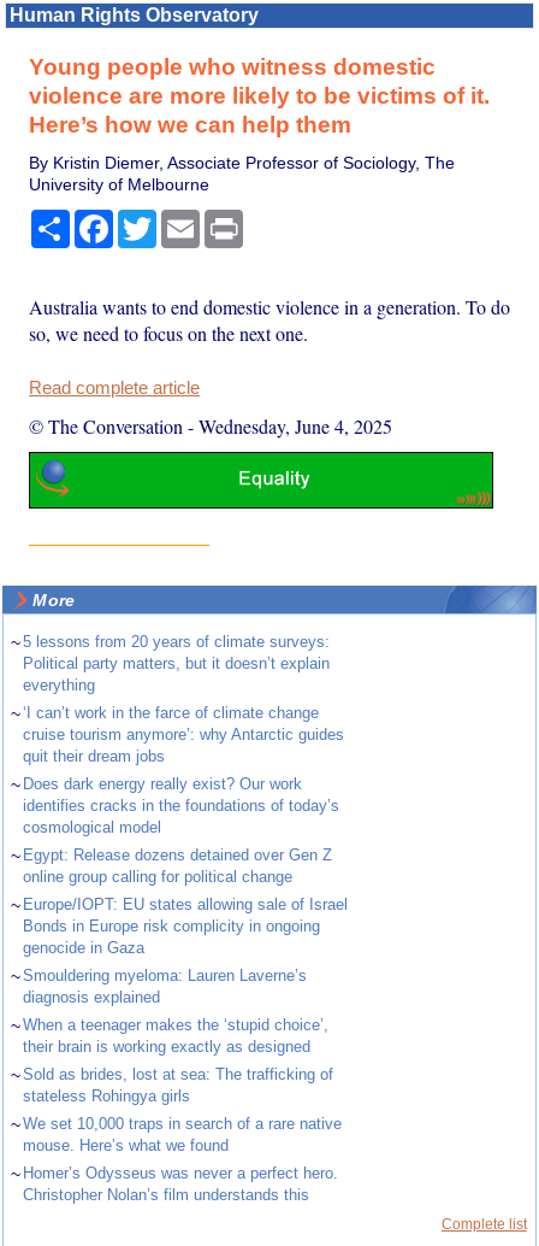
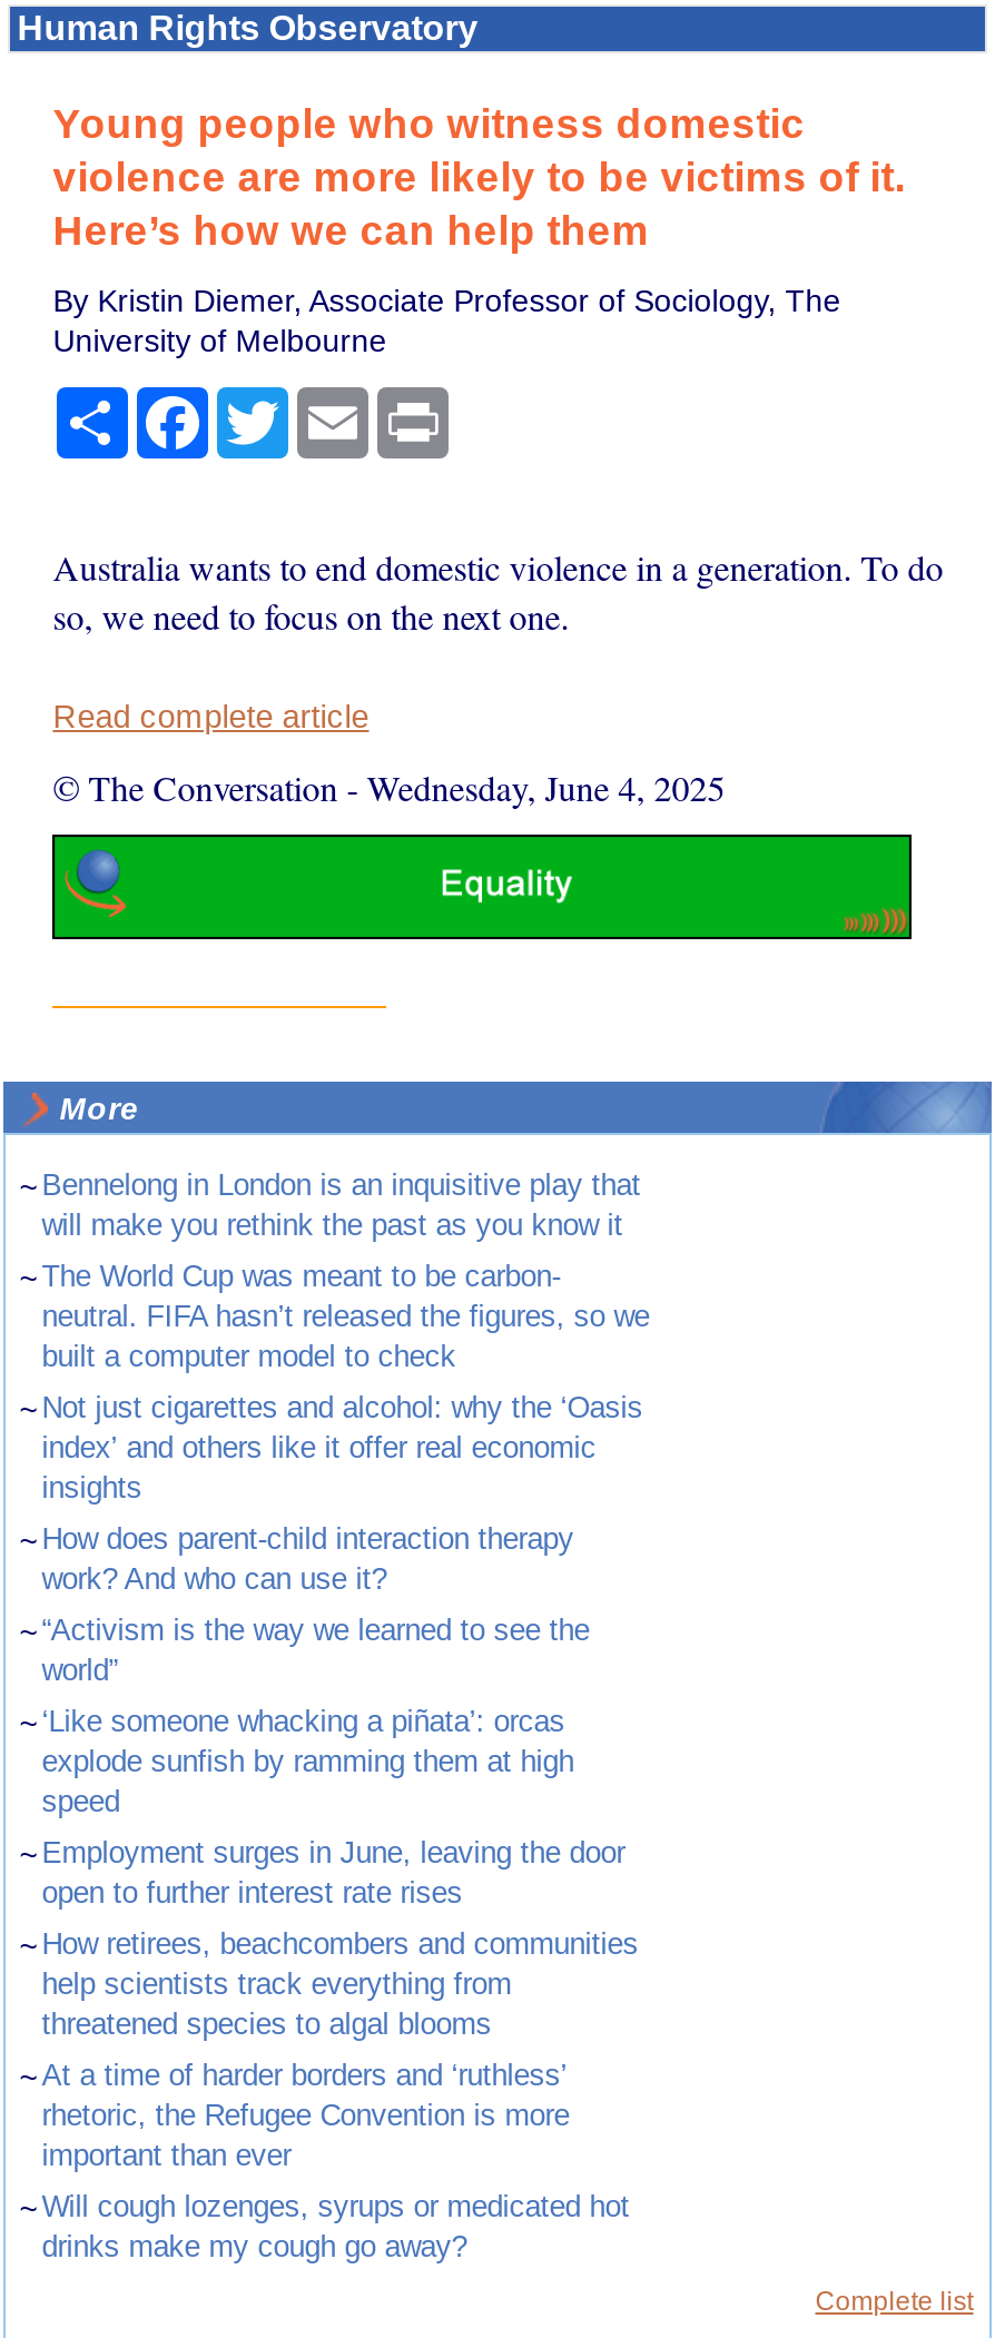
- ~ 5 lessons from 20 years of climate surveys:
- Political party matters, but it doesn’t explain
- everything
+ ~ Bennelong in London is an inquisitive play that
+ will make you rethink the past as you know it

- ~ ‘I can’t work in the farce of climate change
- cruise tourism anymore’: why Antarctic guides
- quit their dream jobs
+ ~ The World Cup was meant to be carbon-
+ neutral. FIFA hasn’t released the figures, so we
+ built a computer model to check

- ~ Does dark energy really exist? Our work
- identifies cracks in the foundations of today’s
- cosmological model
+ ~ Not just cigarettes and alcohol: why the ‘Oasis
+ index’ and others like it offer real economic
+ insights

- ~ Egypt: Release dozens detained over Gen Z
- online group calling for political change
+ ~ How does parent-child interaction therapy
+ work? And who can use it?

- ~ Europe/IOPT: EU states allowing sale of Israel
- Bonds in Europe risk complicity in ongoing
- genocide in Gaza
+ ~ “Activism is the way we learned to see the
+ world”

- ~ Smouldering myeloma: Lauren Laverne’s
- diagnosis explained
+ ~ ‘Like someone whacking a piñata’: orcas
+ explode sunfish by ramming them at high
+ speed

- ~ When a teenager makes the ‘stupid choice’,
- their brain is working exactly as designed
+ ~ Employment surges in June, leaving the door
+ open to further interest rate rises

- ~ Sold as brides, lost at sea: The trafficking of
- stateless Rohingya girls
+ ~ How retirees, beachcombers and communities
+ help scientists track everything from
+ threatened species to algal blooms

- ~ We set 10,000 traps in search of a rare native
- mouse. Here’s what we found
+ ~ At a time of harder borders and ‘ruthless’
+ rhetoric, the Refugee Convention is more
+ important than ever

- ~ Homer’s Odysseus was never a perfect hero.
- Christopher Nolan’s film understands this
+ ~ Will cough lozenges, syrups or medicated hot
+ drinks make my cough go away?
